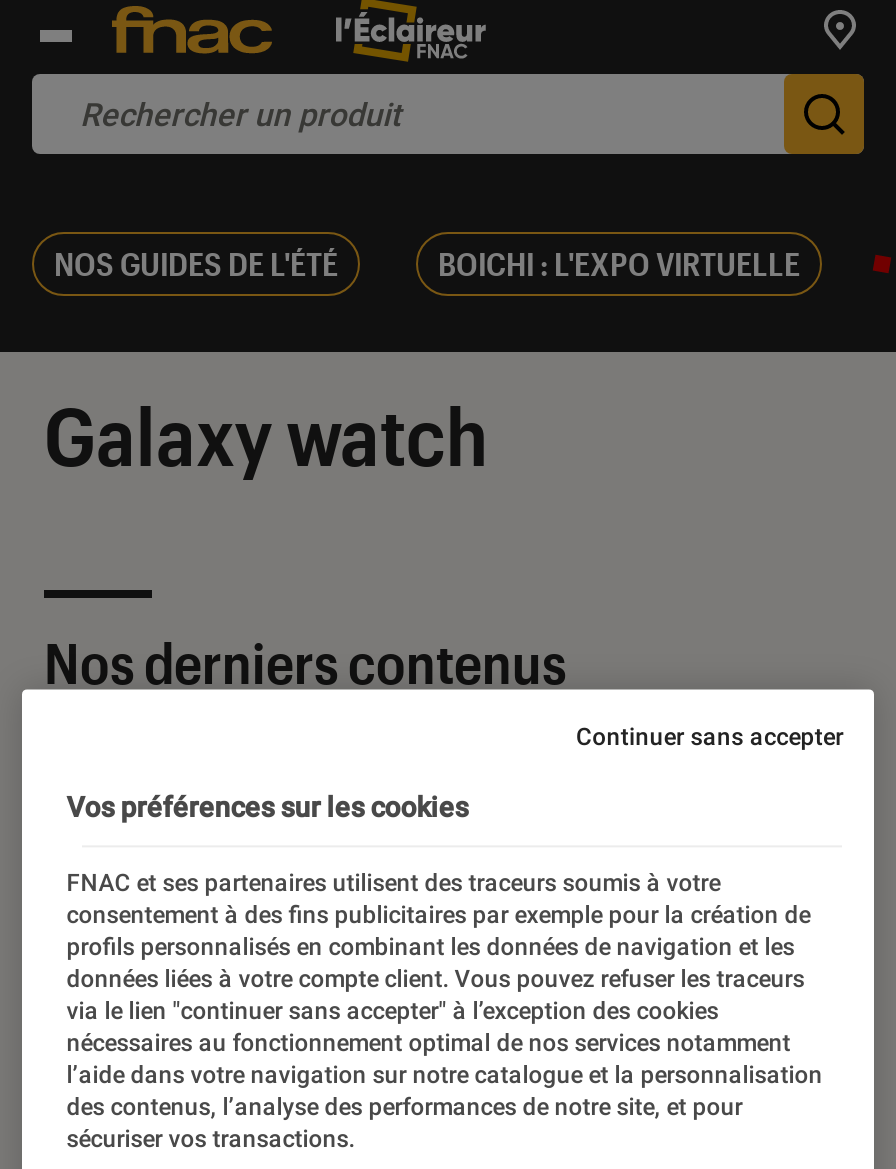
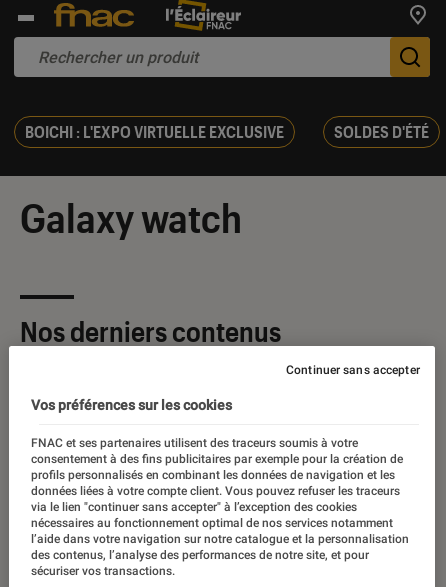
- NOS GUIDES DE L'ÉTÉ
- BOICHI : L'EXPO VIRTUELLE
+ BOICHI : L'EXPO VIRTUELLE EXCLUSIVE
+ SOLDES D'ÉTÉ
